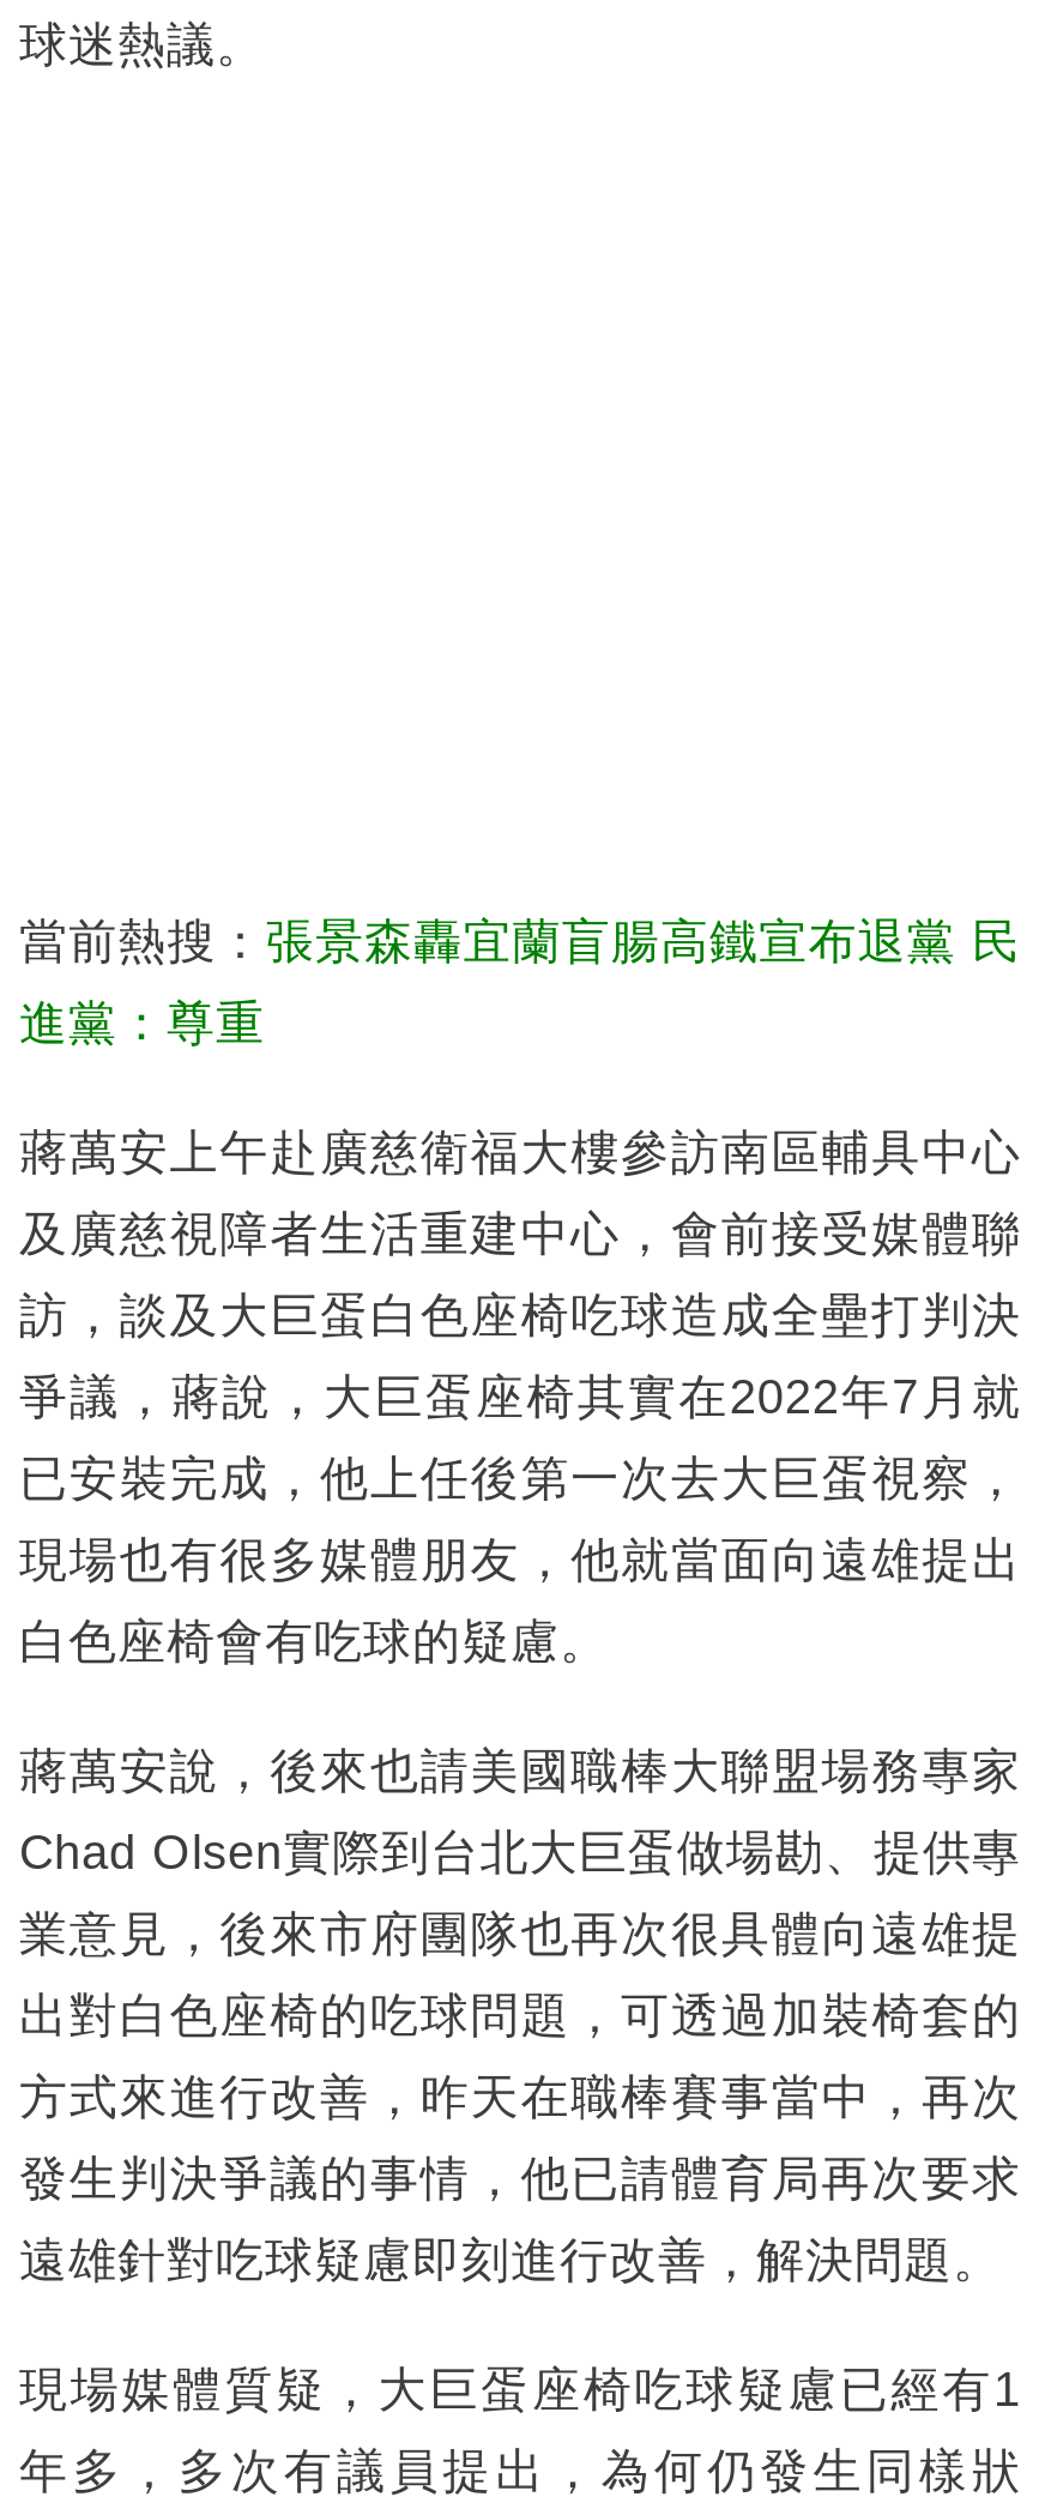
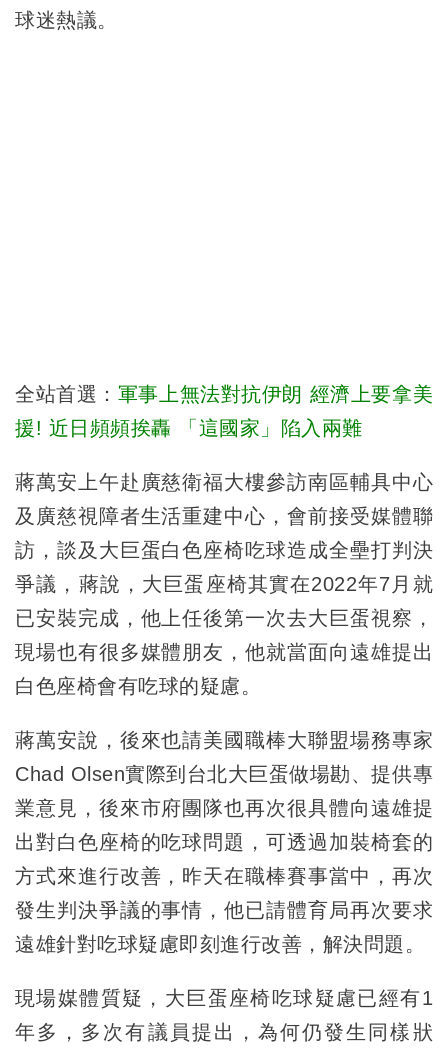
- 當前熱搜：張景森轟宜蘭盲腸高鐵宣布退黨 民
+ 全站首選：軍事上無法對抗伊朗 經濟上要拿美

- 進黨：尊重
+ 援! 近日頻頻挨轟 「這國家」陷入兩難
